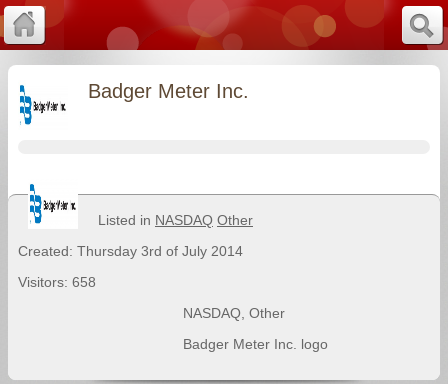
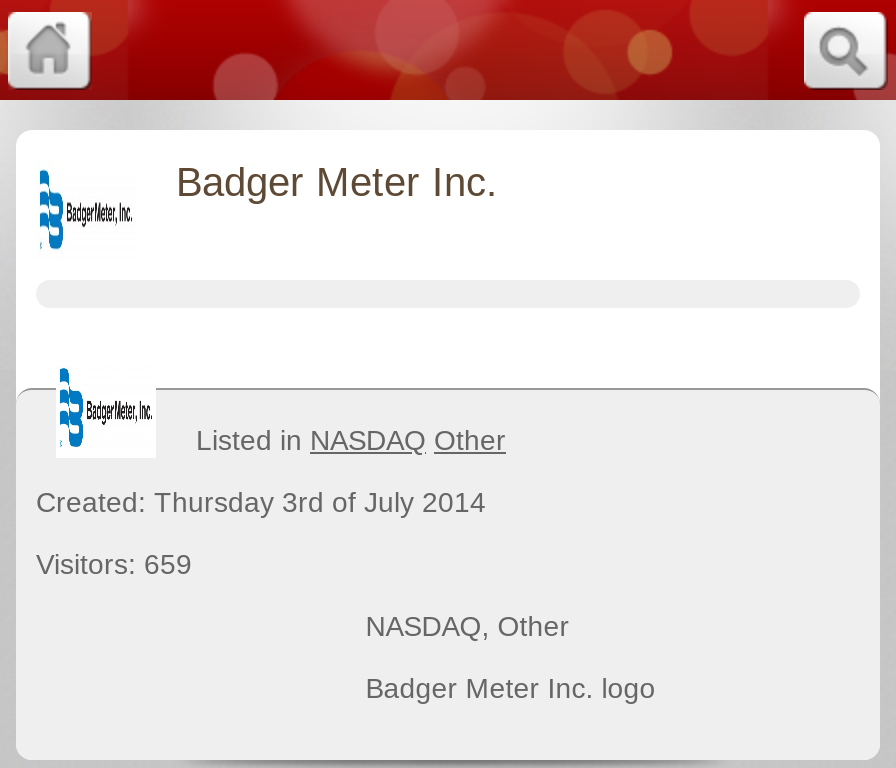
- Visitors: 658
+ Visitors: 659
